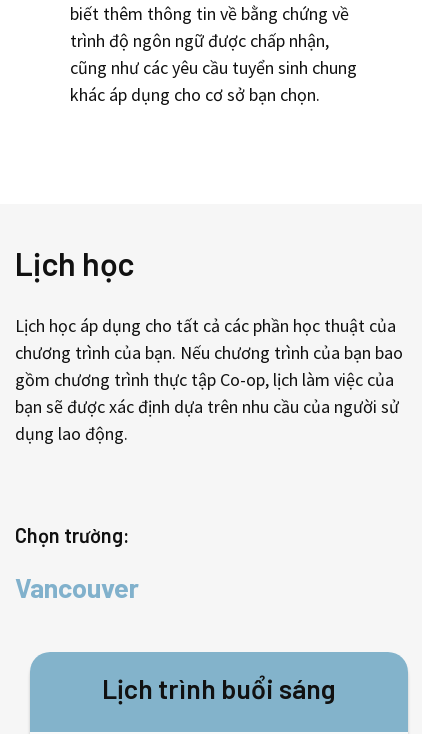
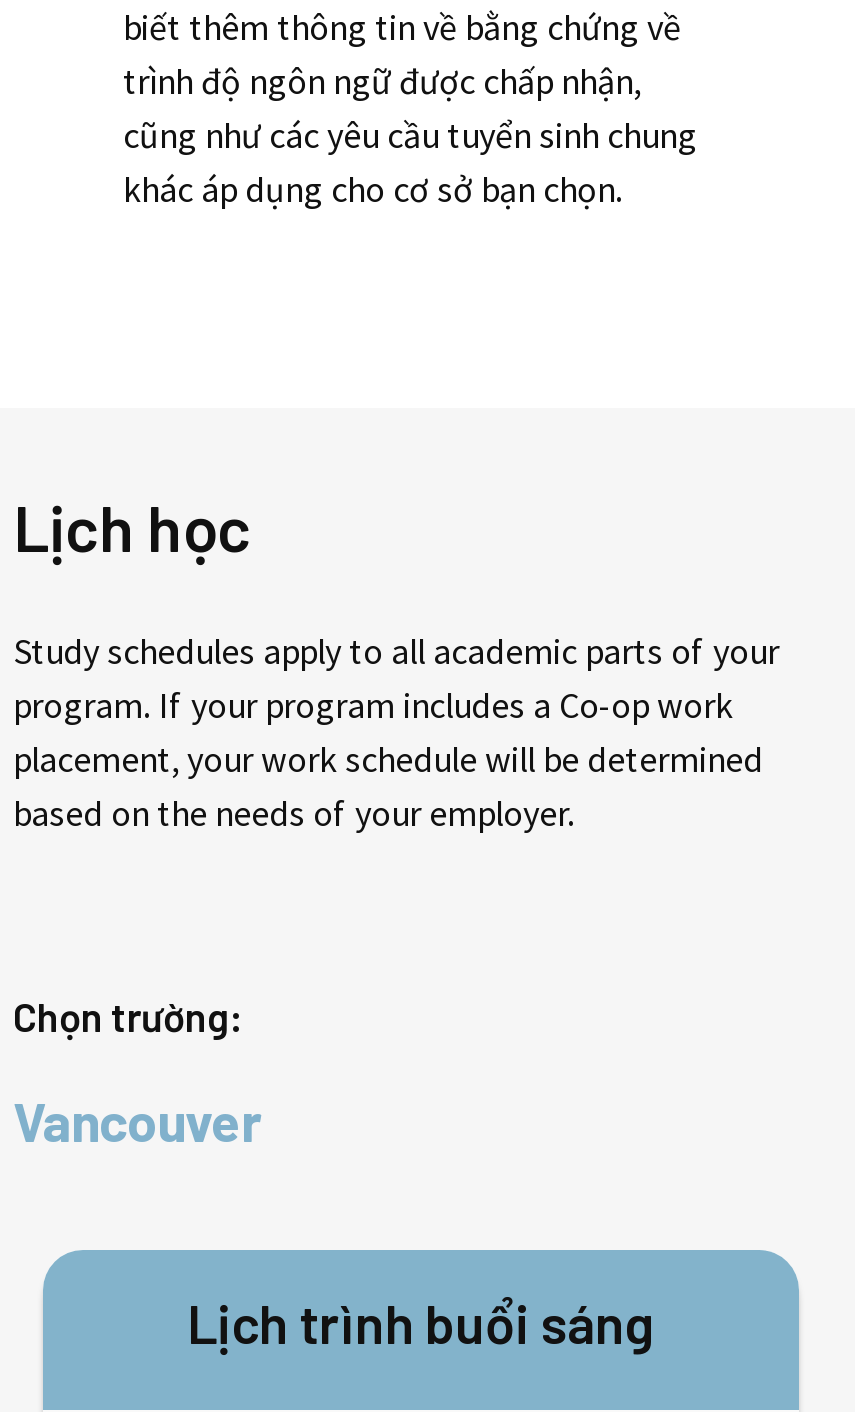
- Lịch học áp dụng cho tất cả các phần học thuật của
- chương trình của bạn. Nếu chương trình của bạn bao
- gồm chương trình thực tập Co-op, lịch làm việc của
- bạn sẽ được xác định dựa trên nhu cầu của người sử
- dụng lao động.
+ Study schedules apply to all academic parts of your
+ program. If your program includes a Co-op work
+ placement, your work schedule will be determined
+ based on the needs of your employer.
